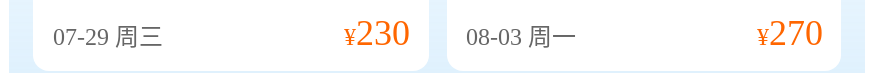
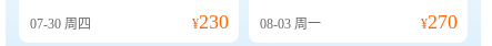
- 07-29周三
+ 07-30周四
